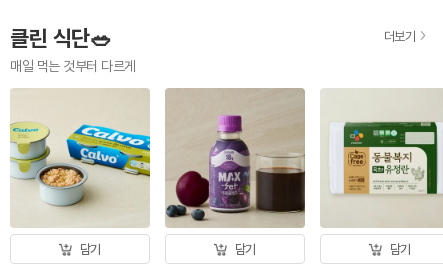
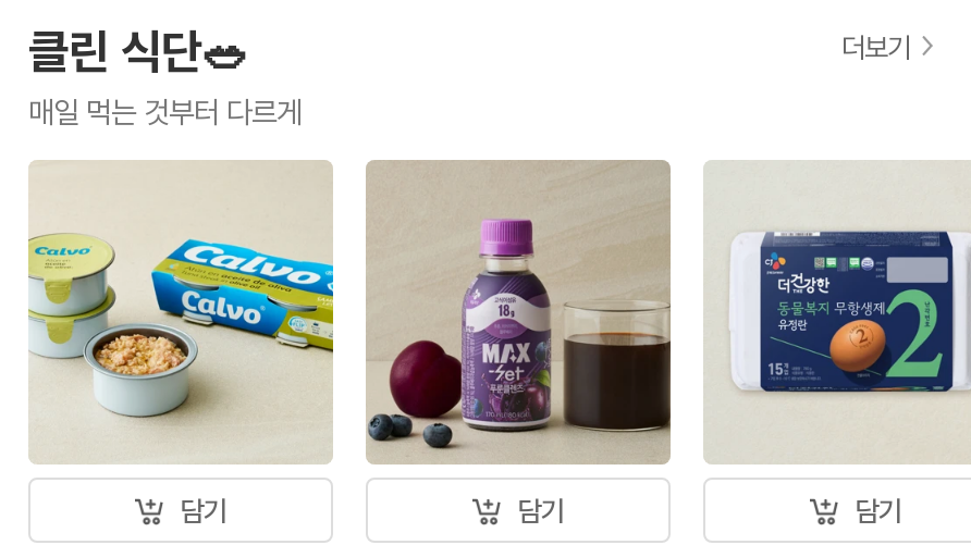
- [image]
+ [image]
